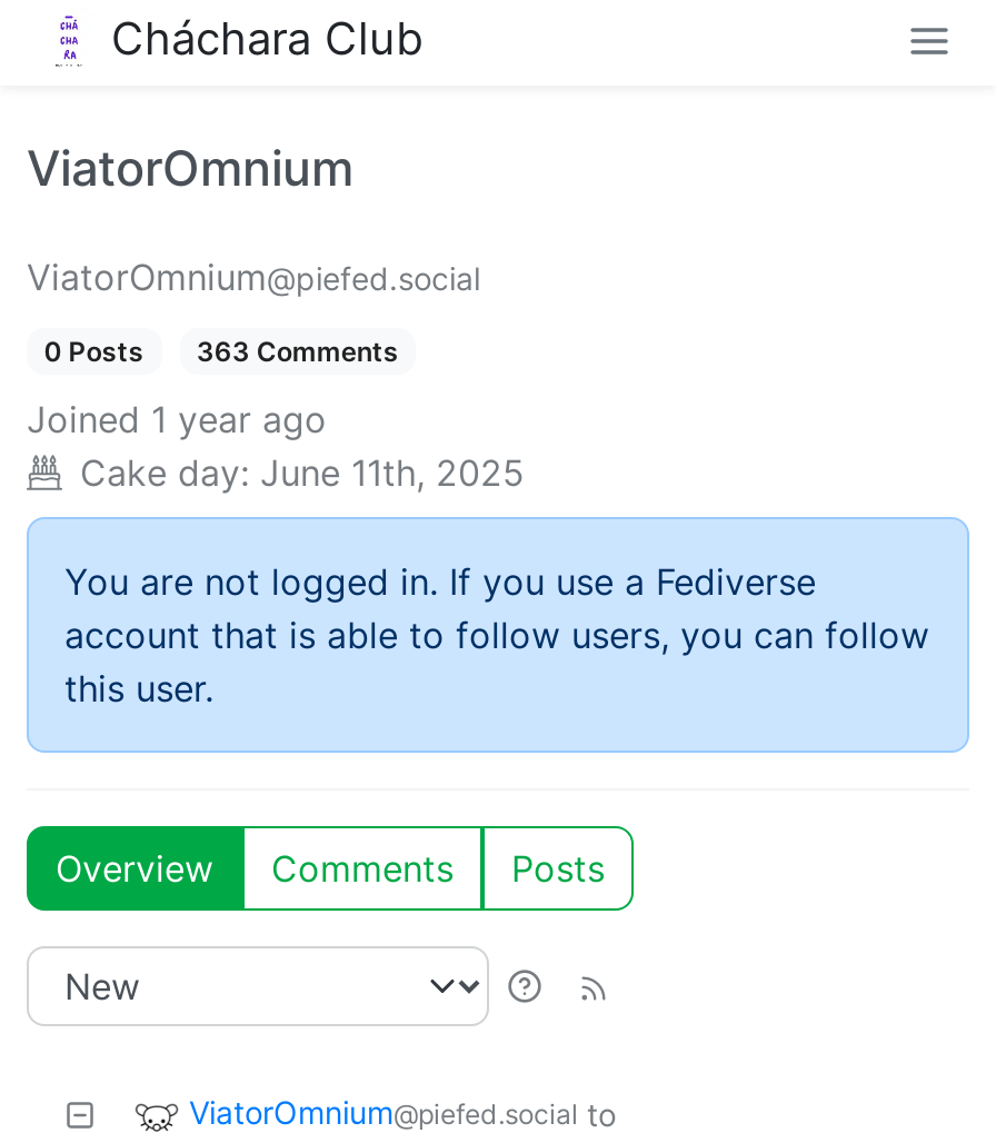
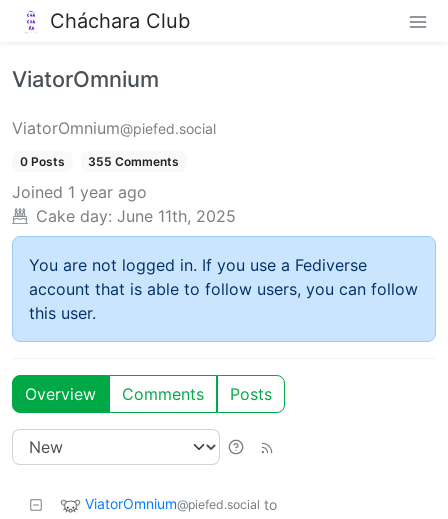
- 0 Posts 363 Comments
+ 0 Posts 355 Comments
